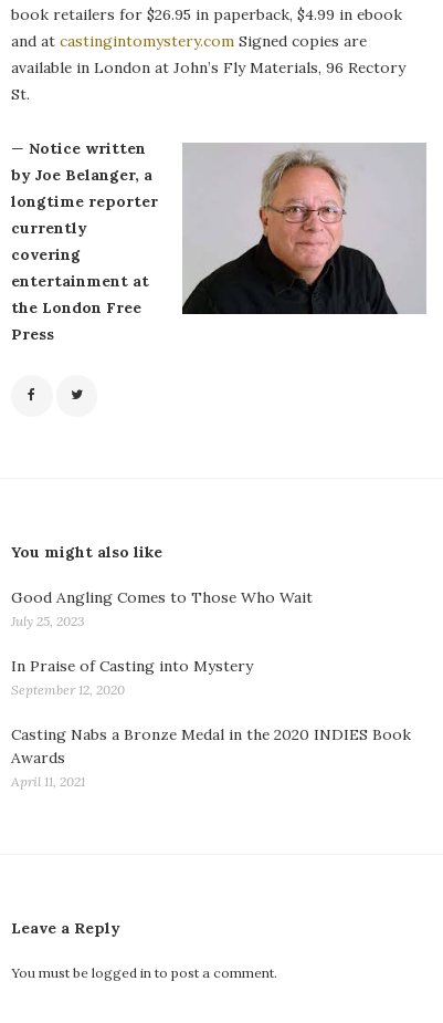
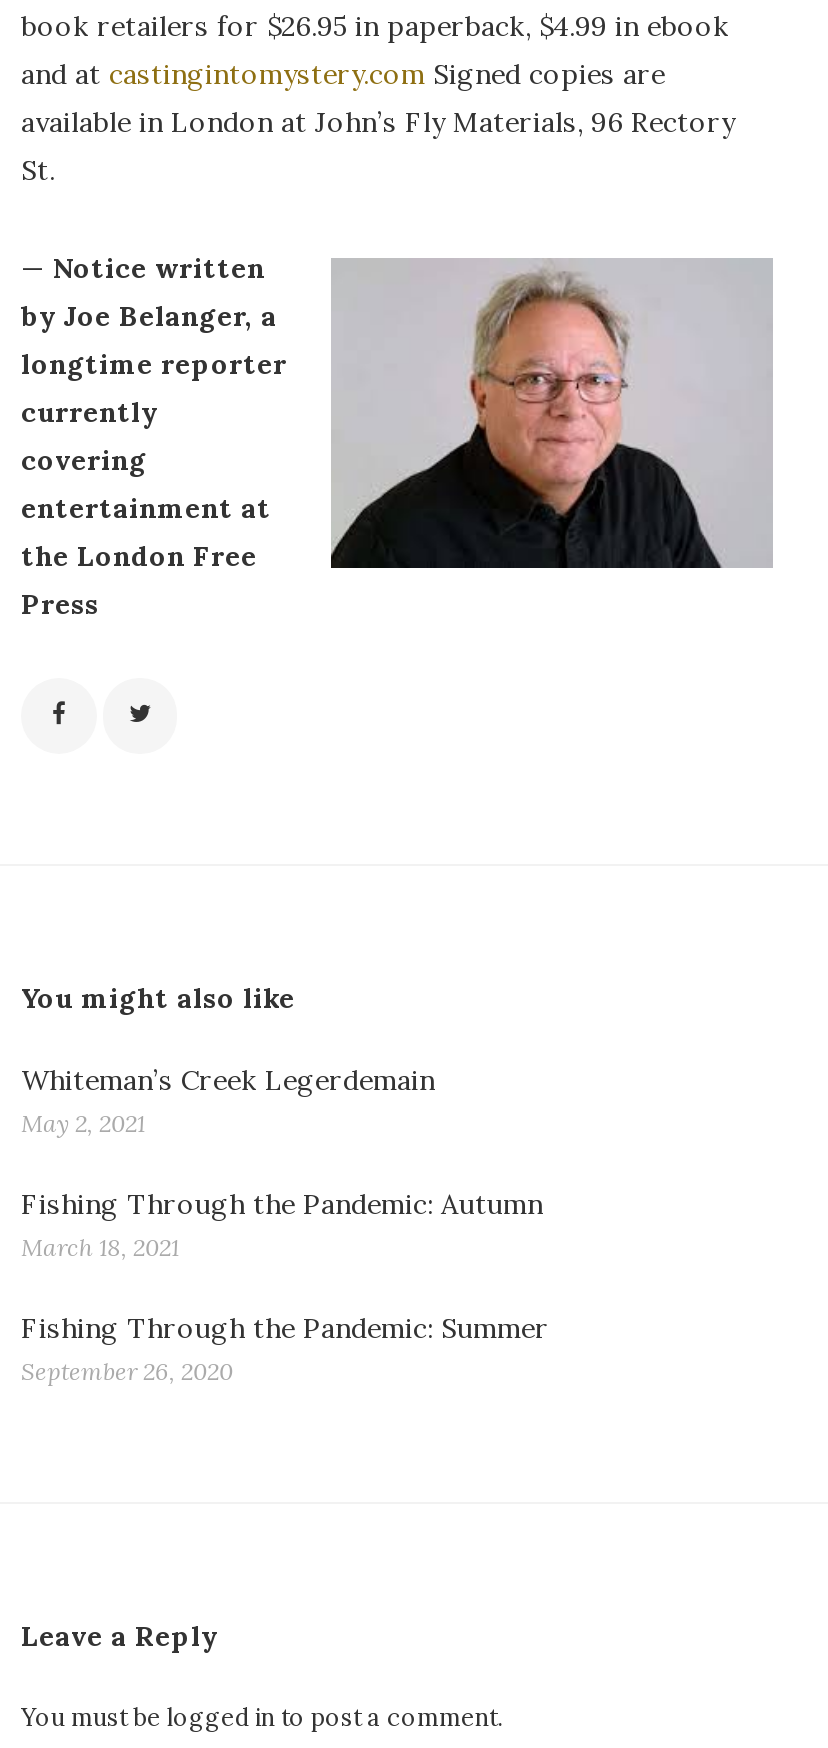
- Good Angling Comes to Those Who Wait
- July 25, 2023
+ Whiteman’s Creek Legerdemain
+ May 2, 2021

- In Praise of Casting into Mystery
- September 12, 2020
+ Fishing Through the Pandemic: Autumn
+ March 18, 2021

- Casting Nabs a Bronze Medal in the 2020 INDIES Book
- Awards
- April 11, 2021
+ Fishing Through the Pandemic: Summer
+ September 26, 2020
